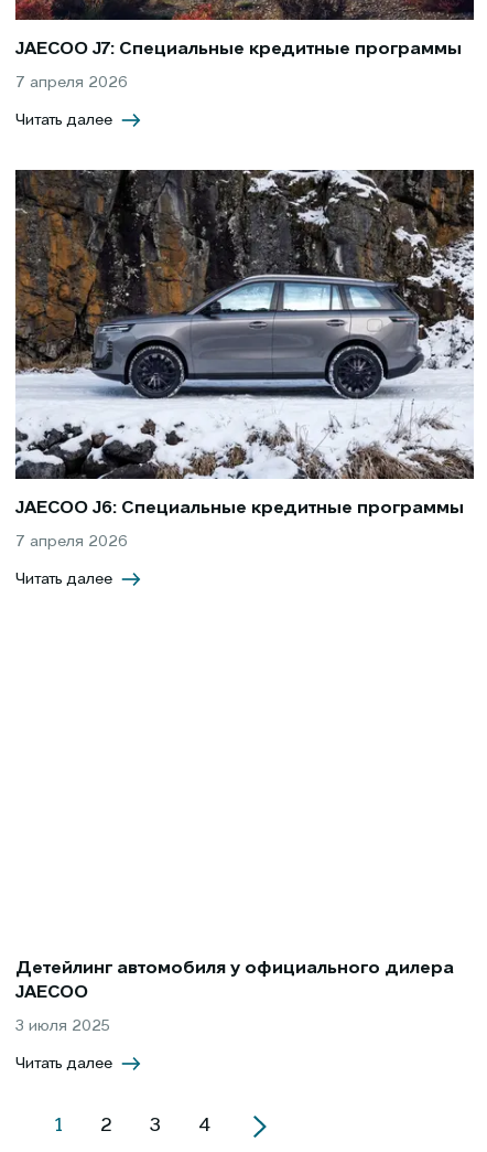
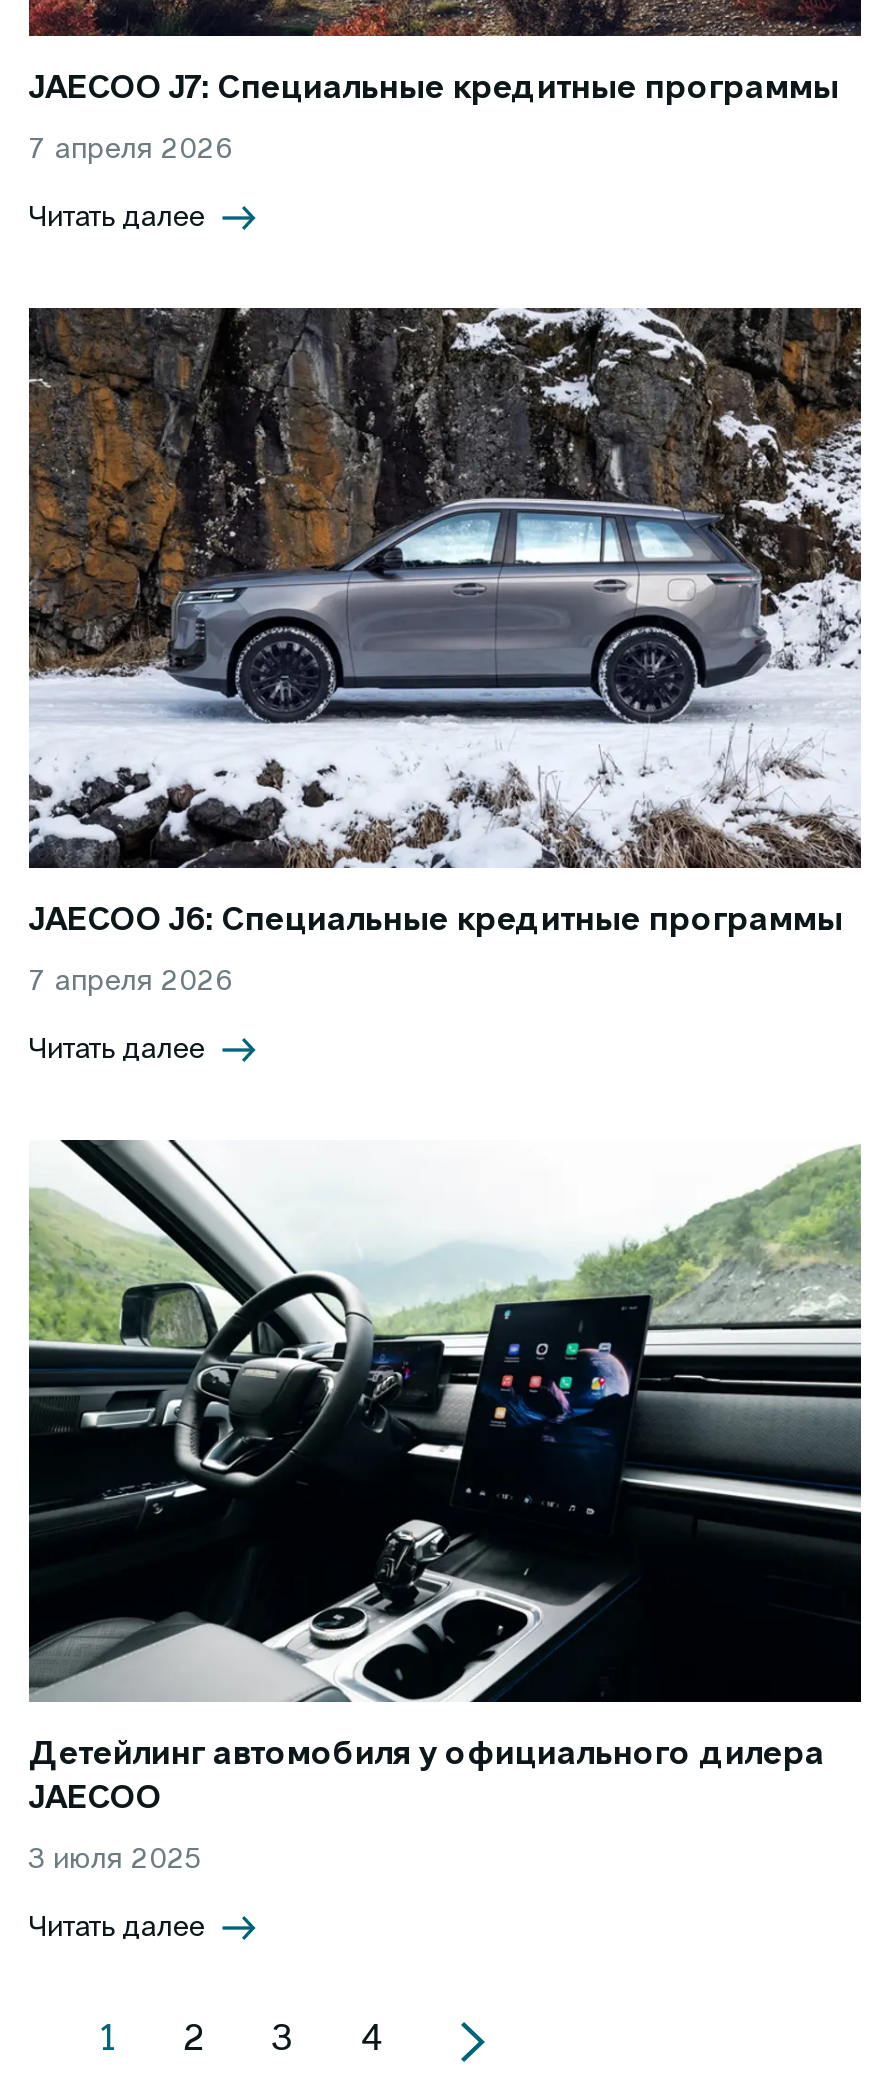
+ [image]
